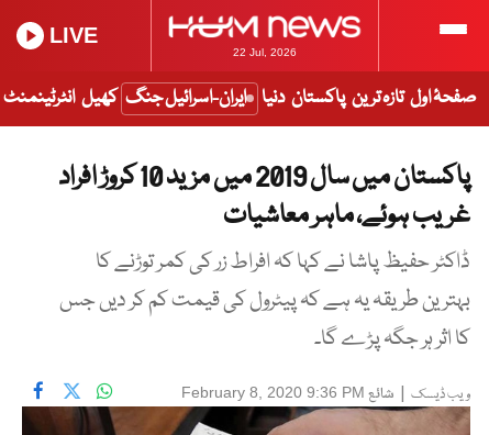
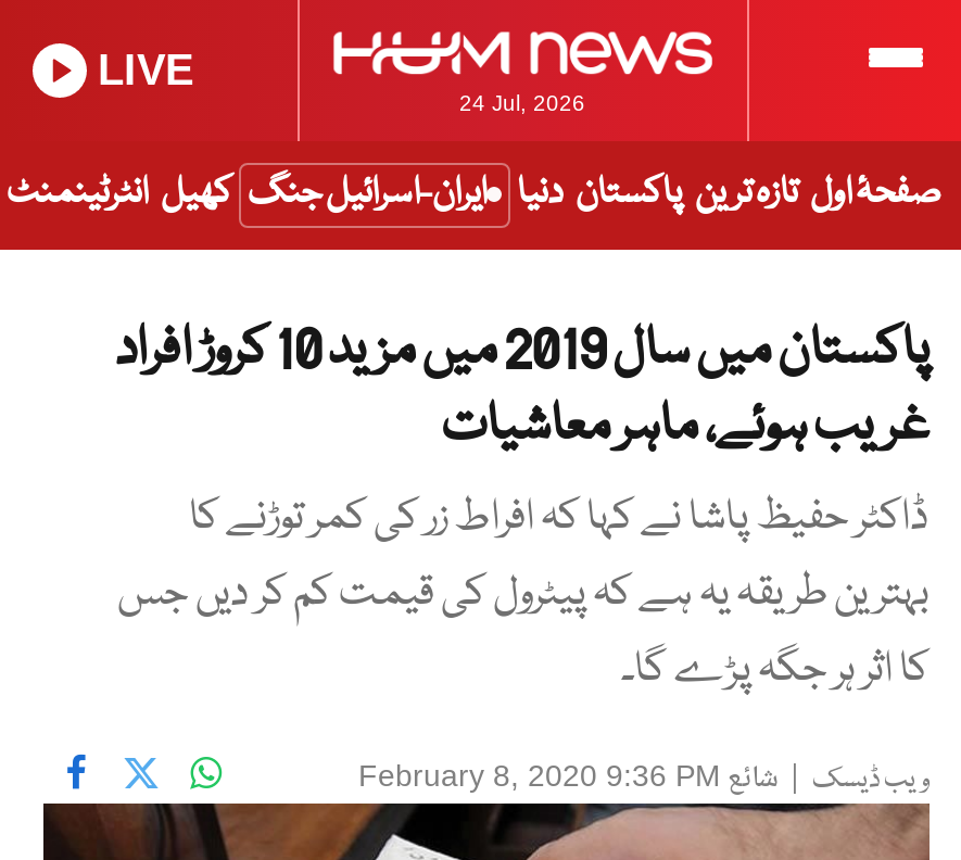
- 22 Jul, 2026
+ 24 Jul, 2026
